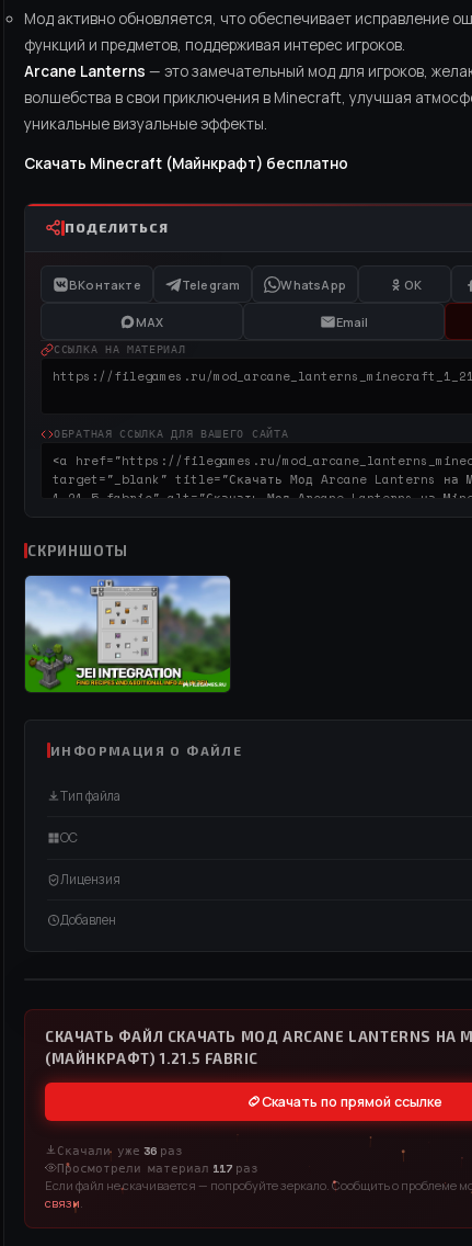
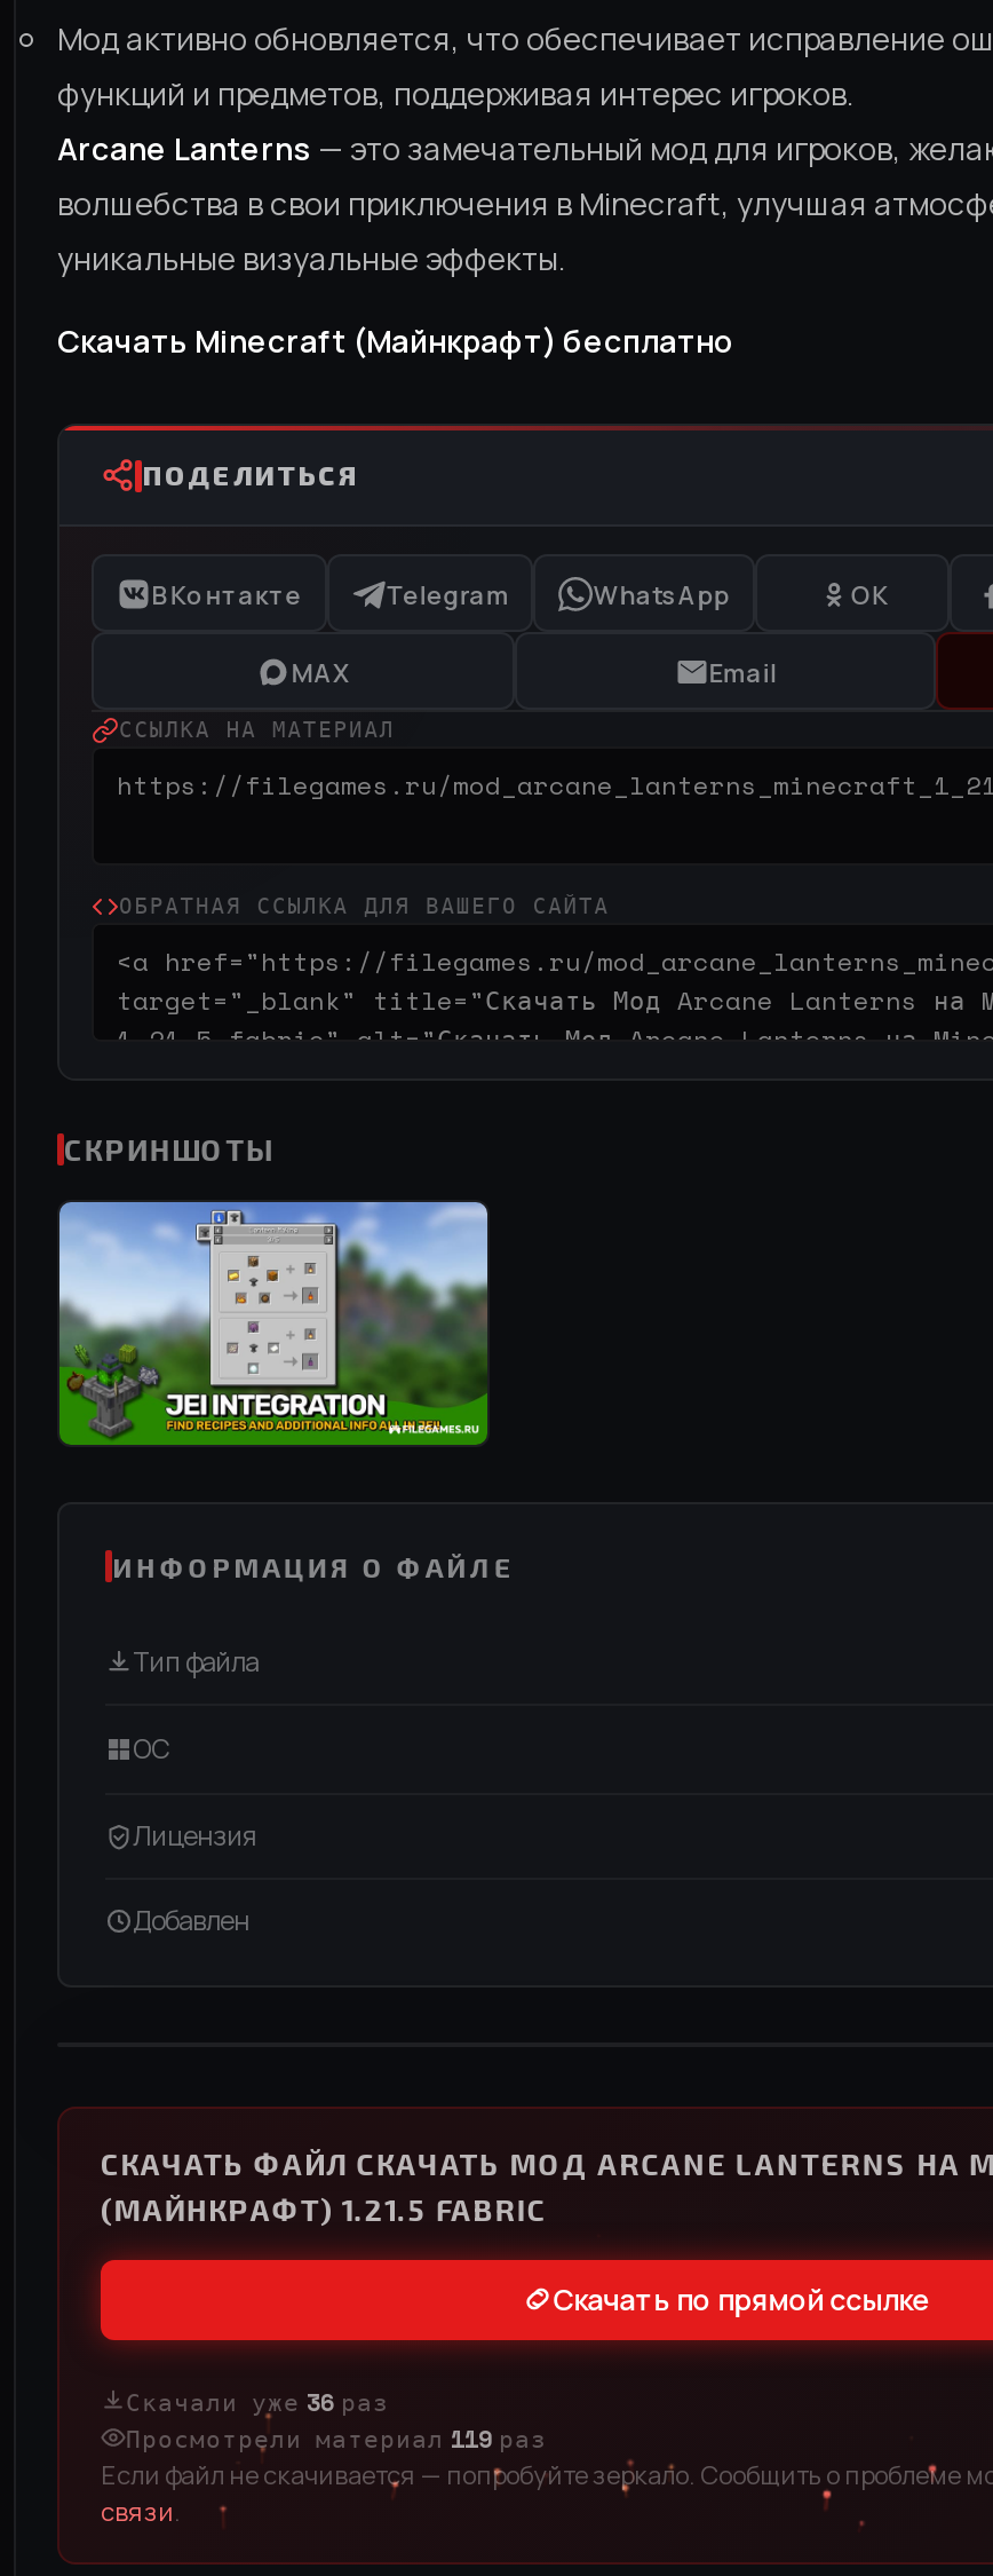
- Просмотрели материал 117 раз
+ Просмотрели материал 119 раз
